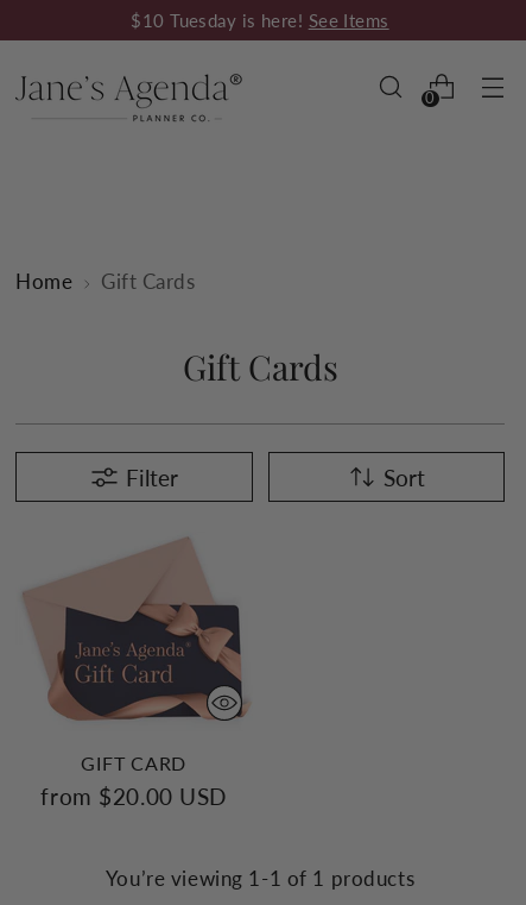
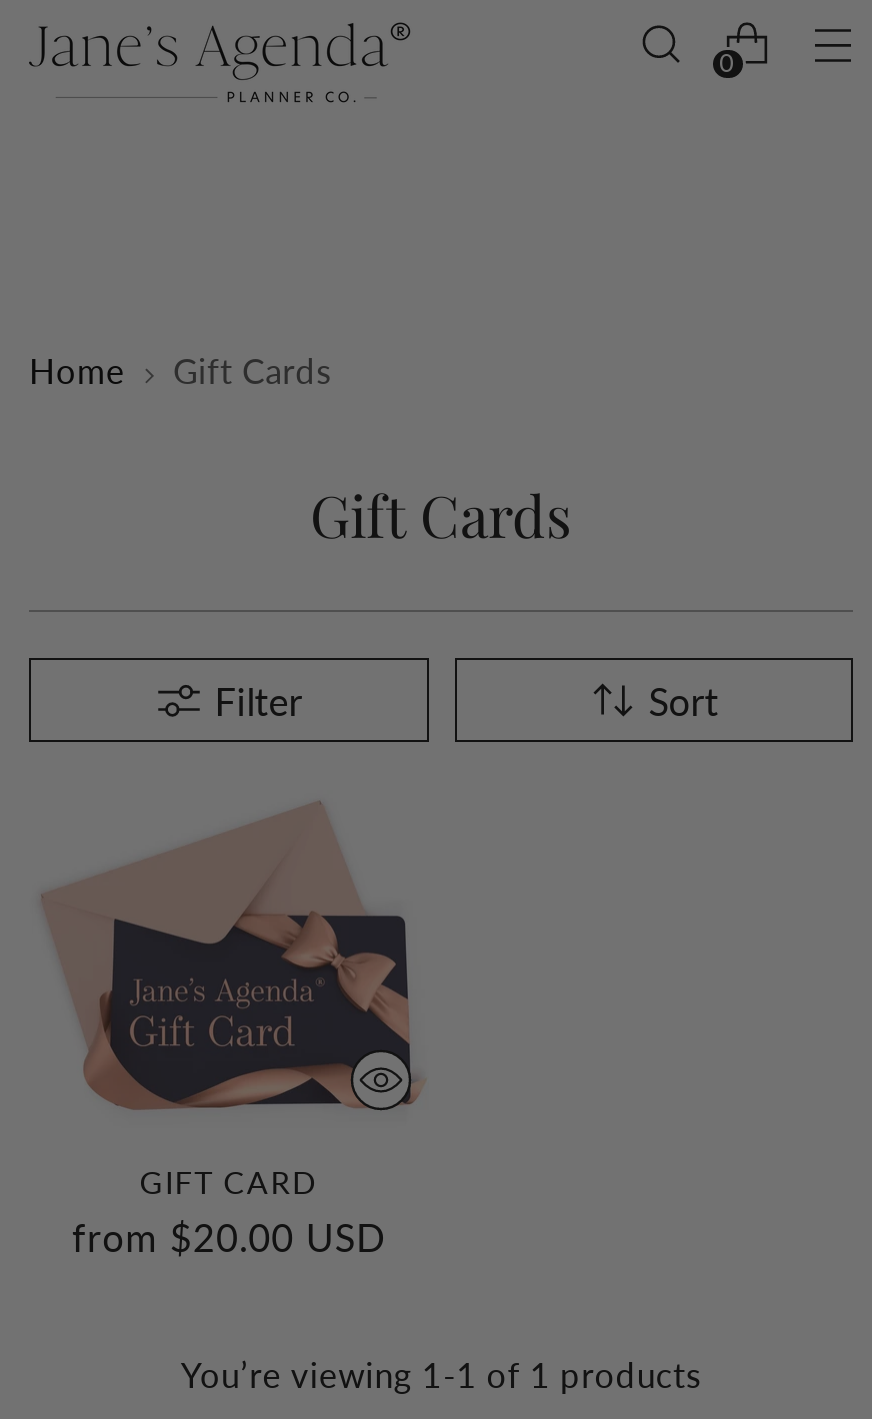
- $10 Tuesday is here! See Items
